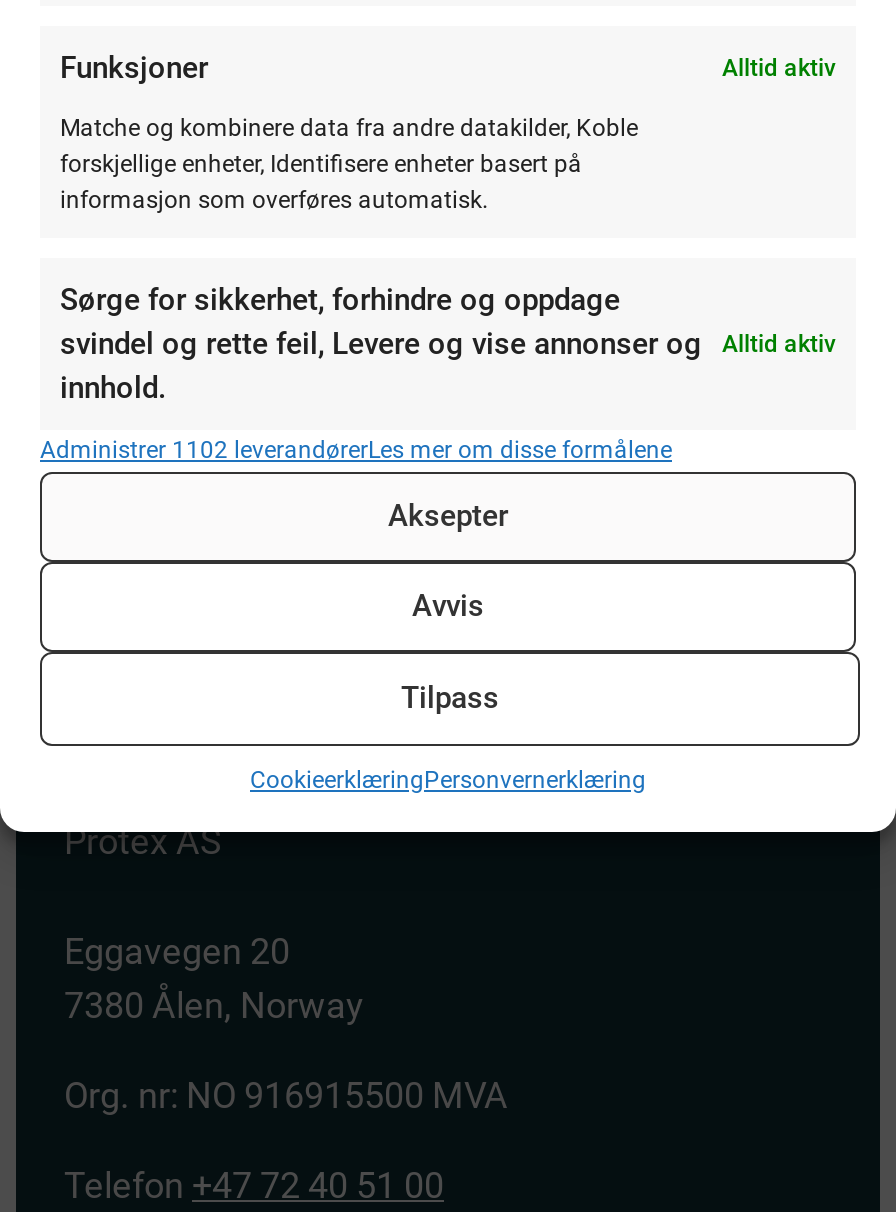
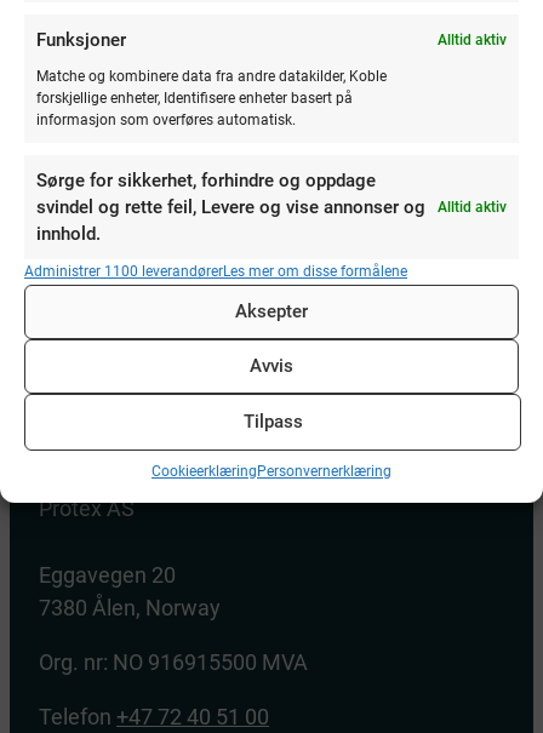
- Administrer 1102 leverandørerLes mer om disse formålene
+ Administrer 1100 leverandørerLes mer om disse formålene
